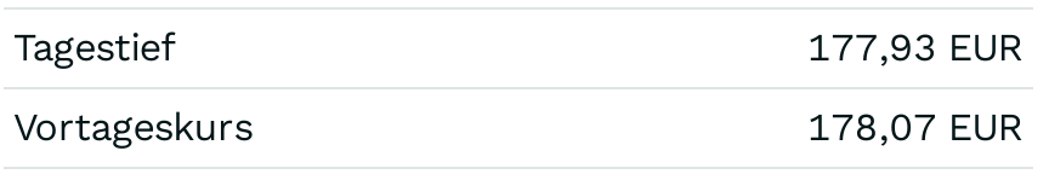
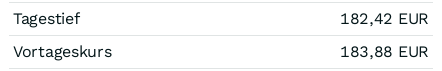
- 177,93 EUR
+ 182,42 EUR

- 178,07 EUR
+ 183,88 EUR
